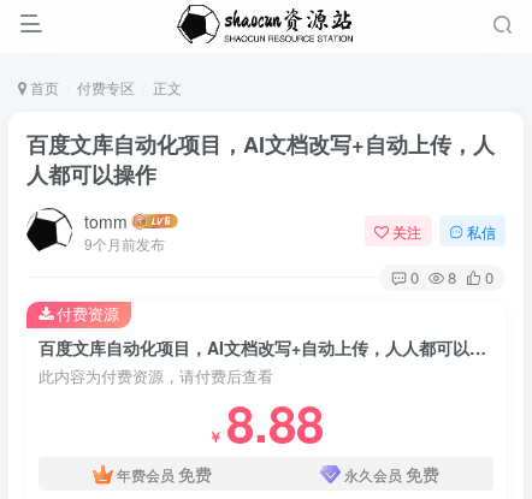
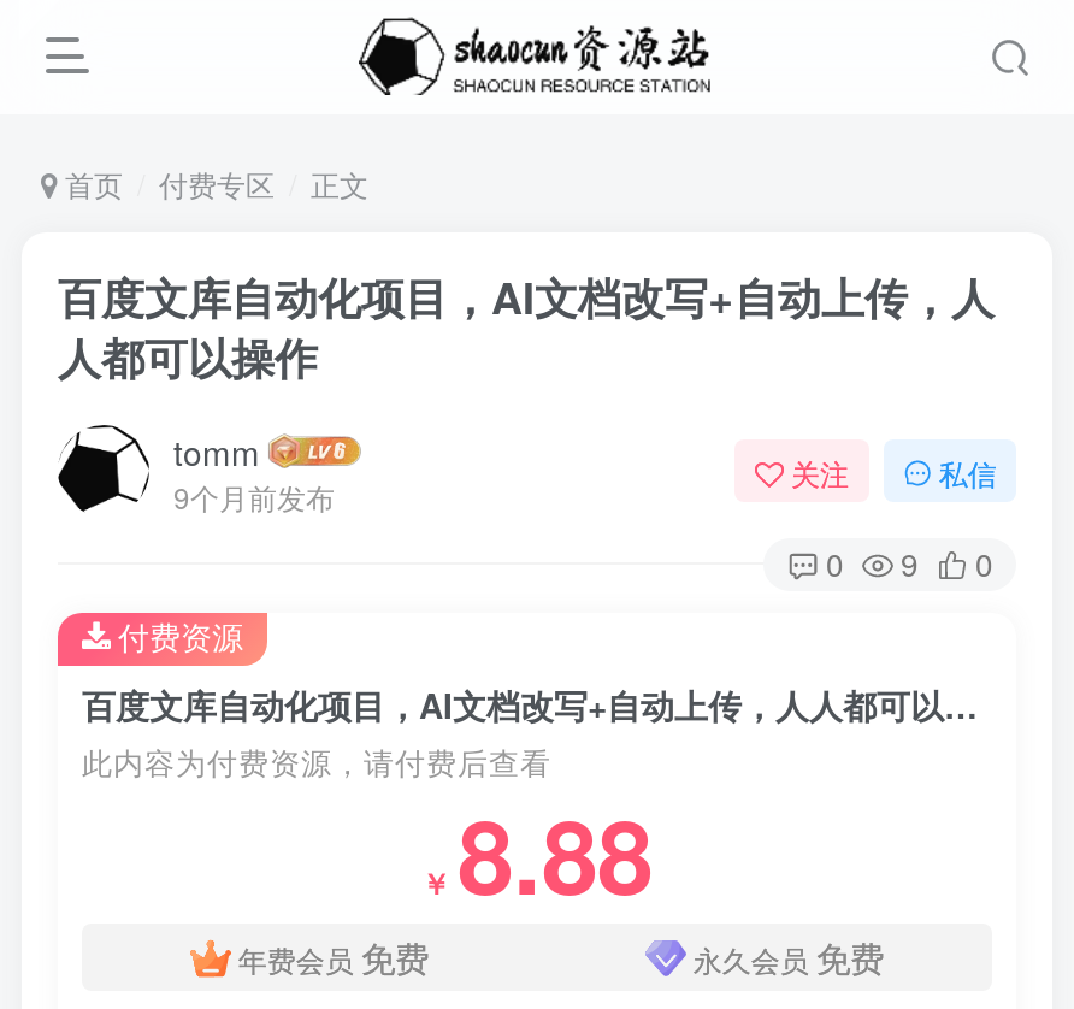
- 0 8 0
+ 0 9 0
